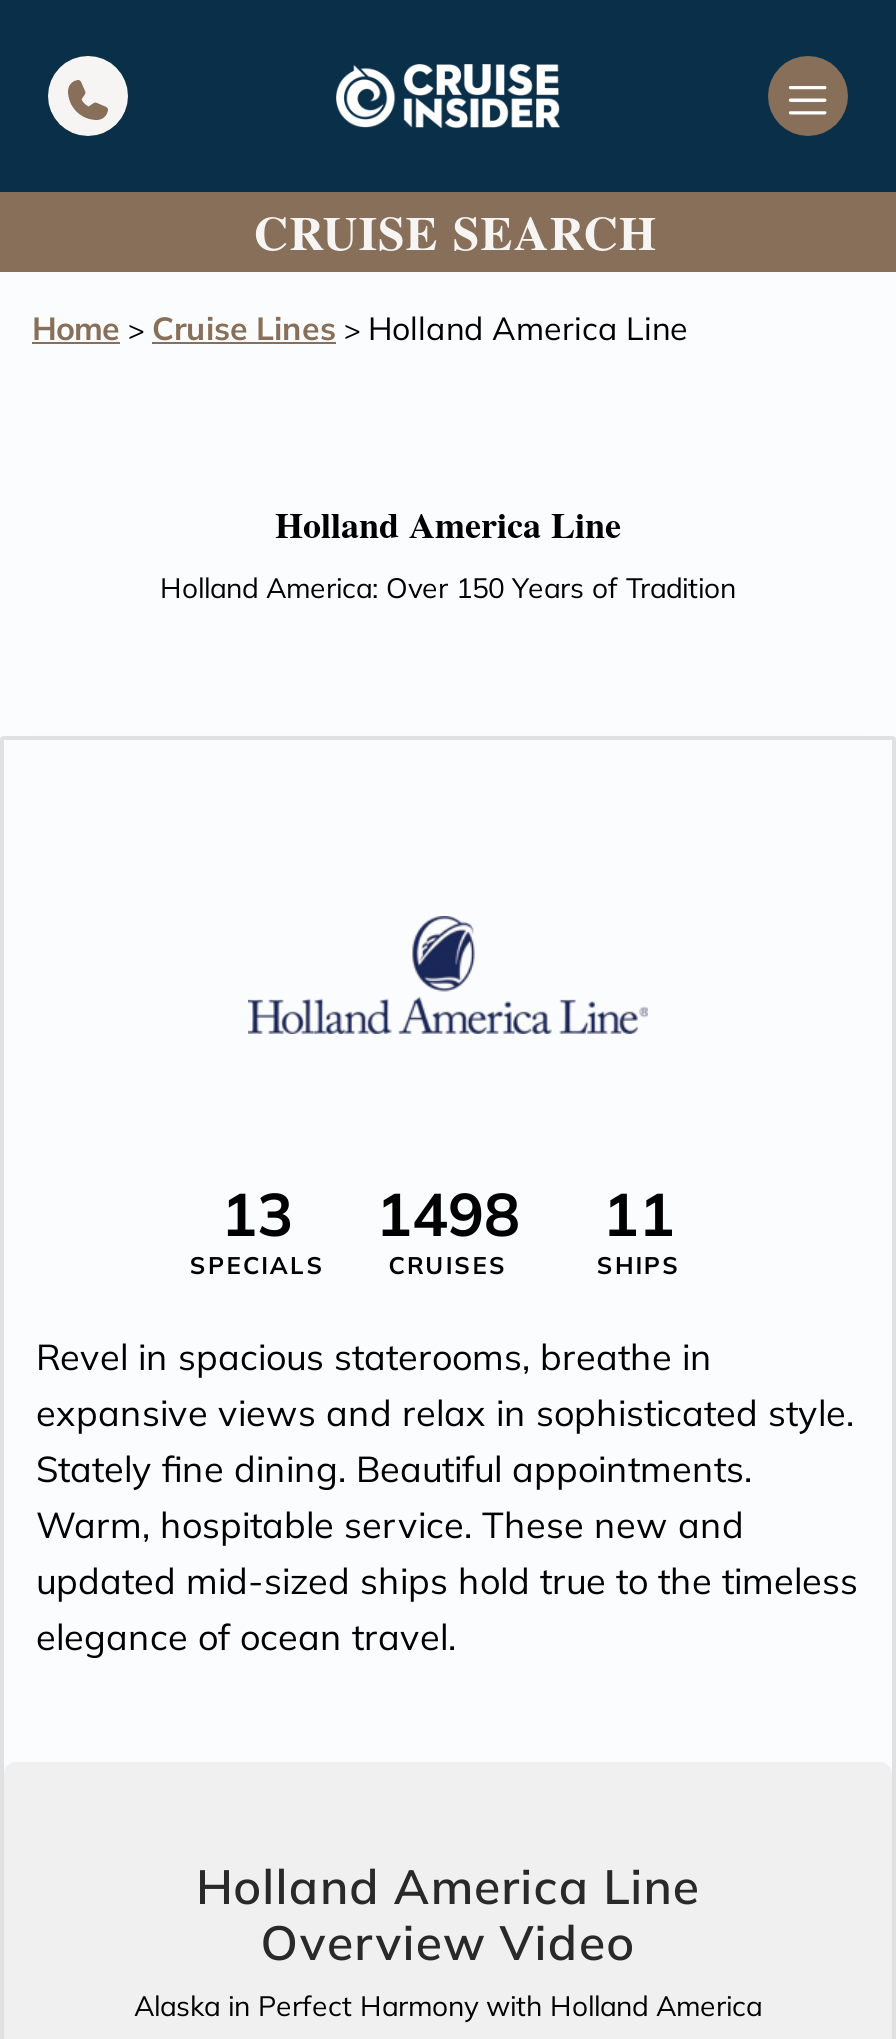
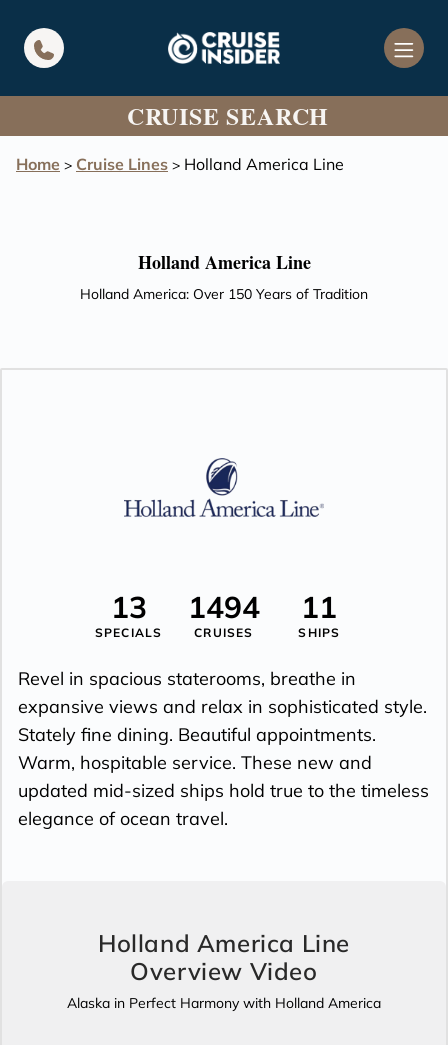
- 13 1498 11
+ 13 1494 11
